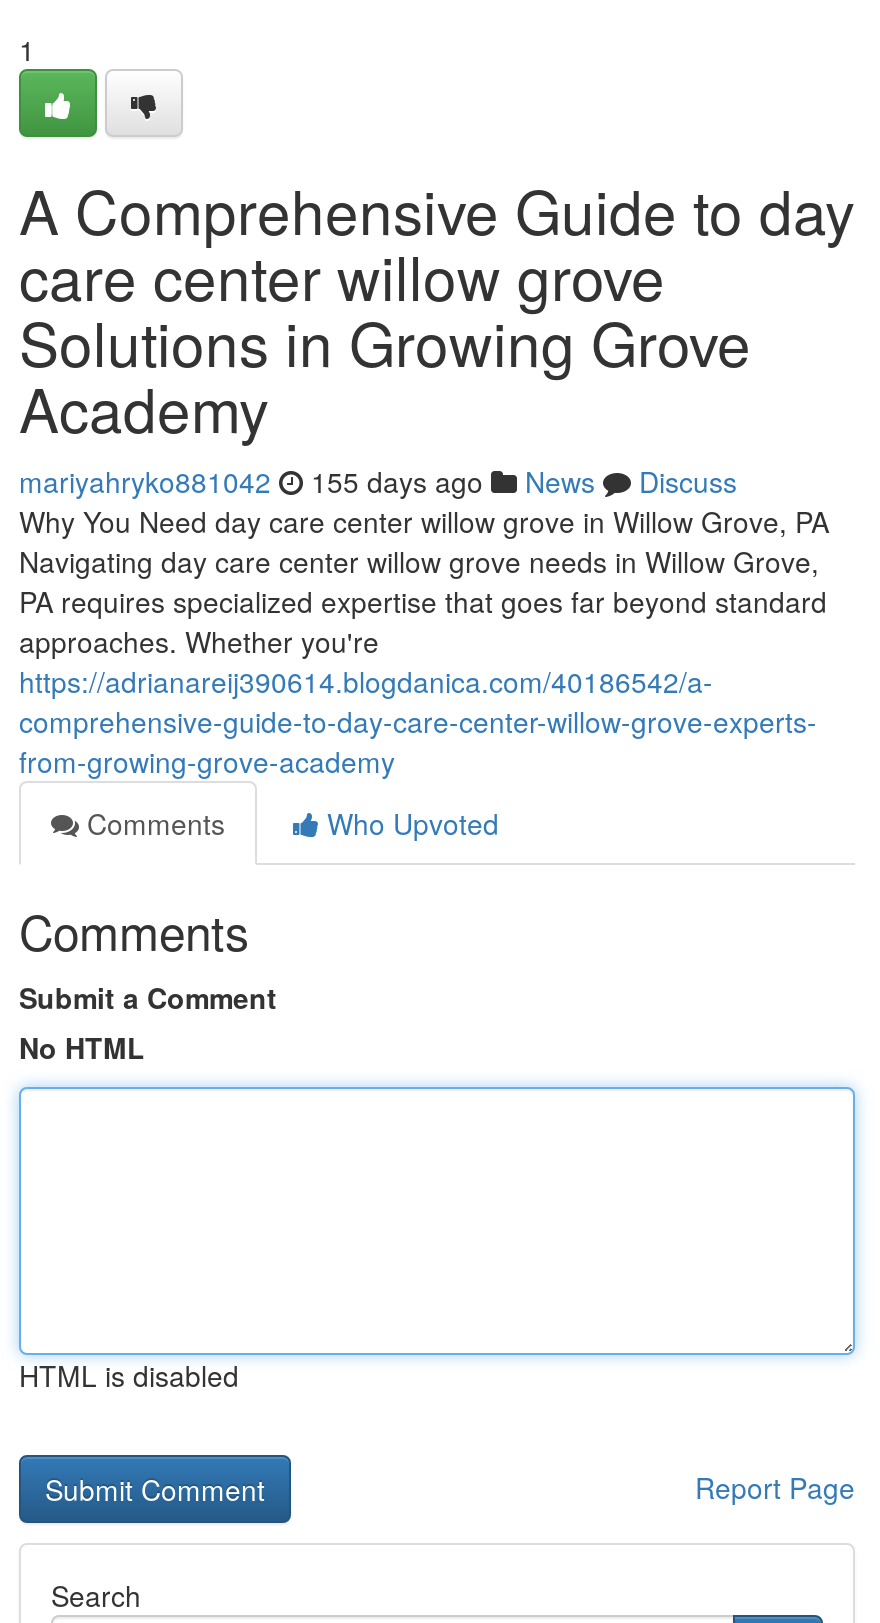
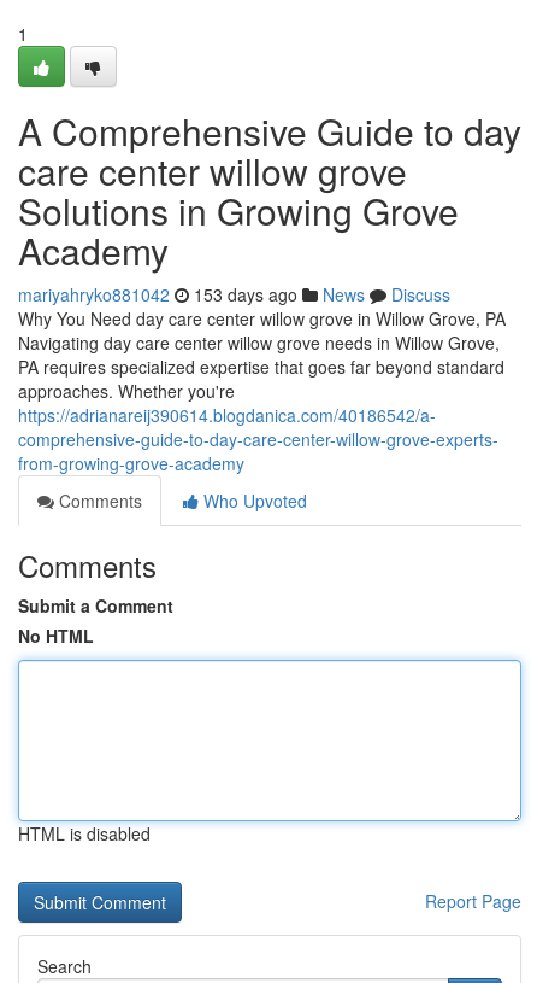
- mariyahryko881042 155 days ago News Discuss
+ mariyahryko881042 153 days ago News Discuss
